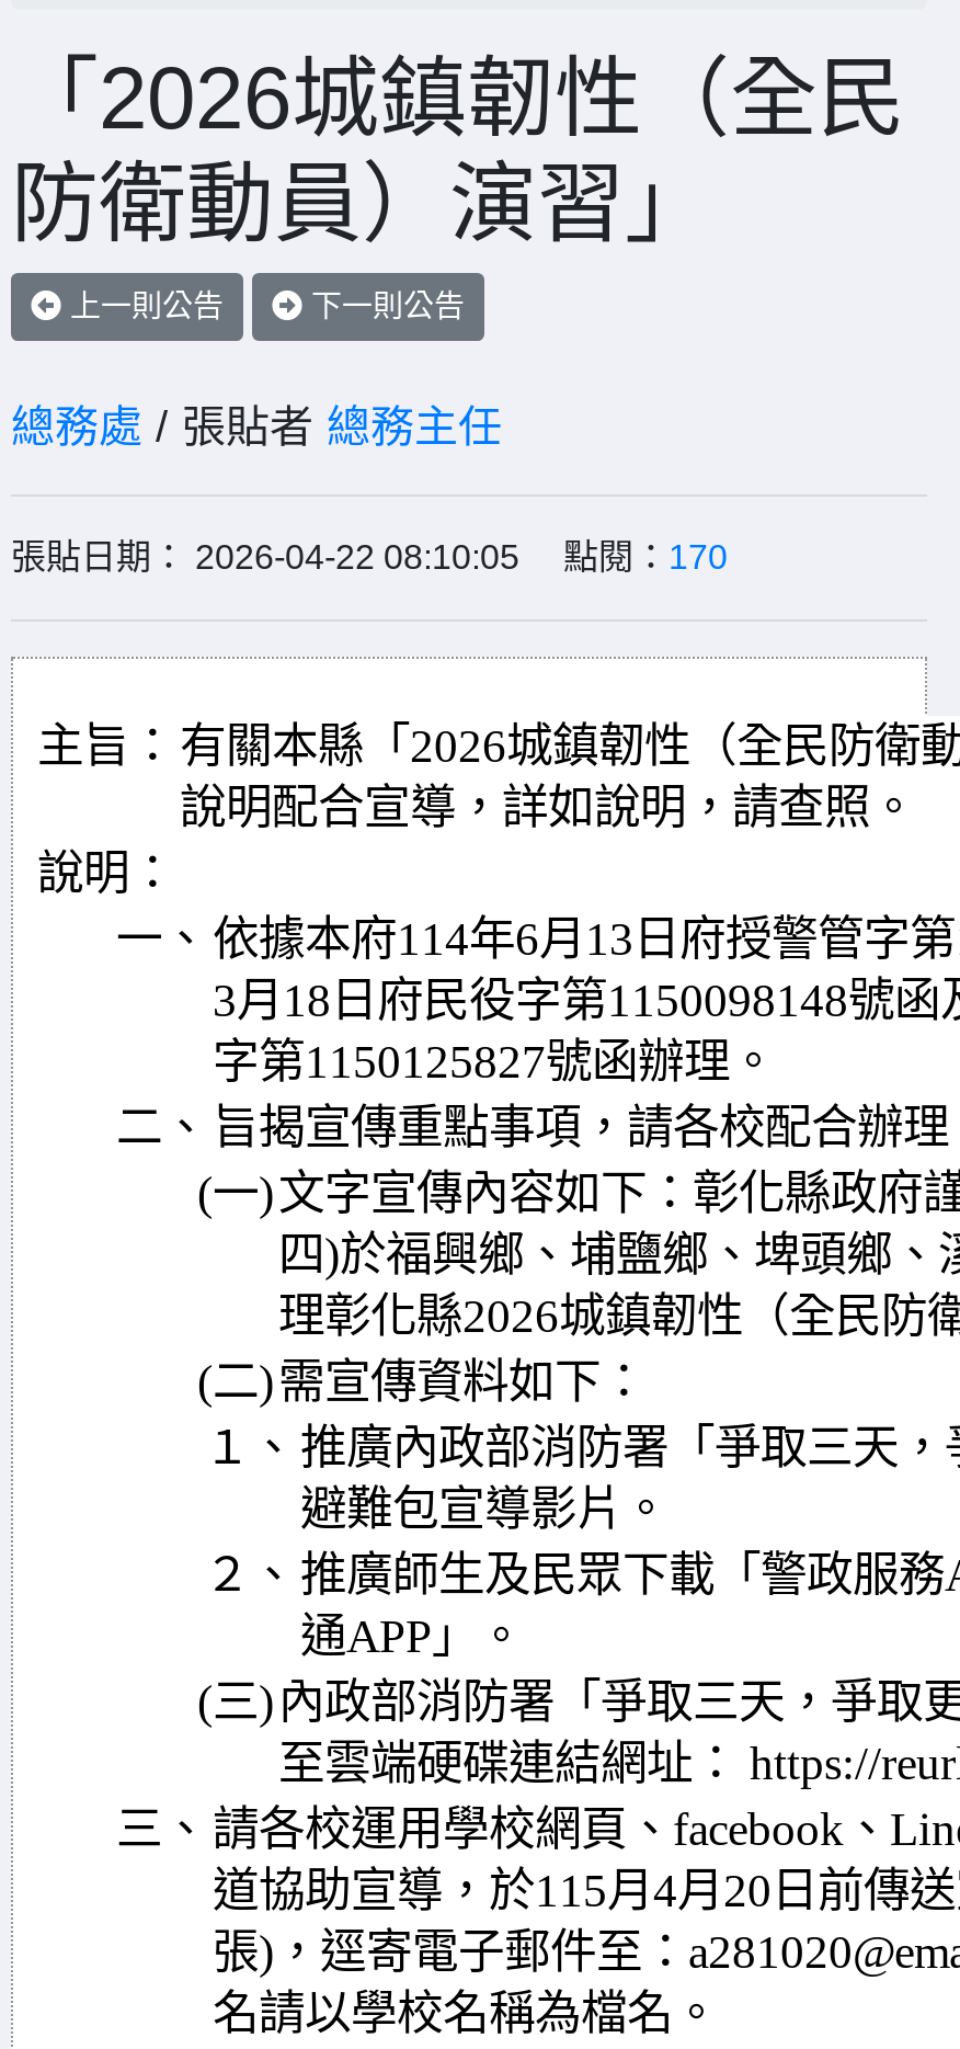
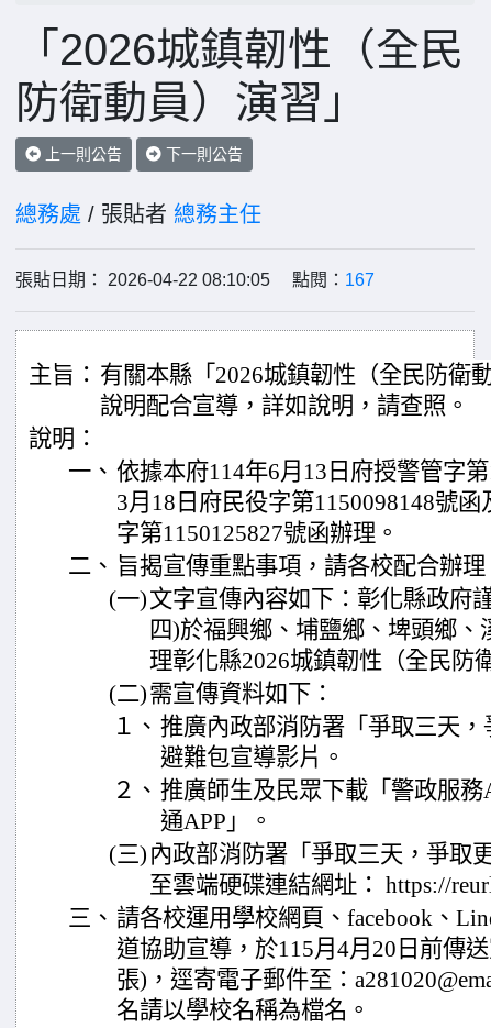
- 張貼日期： 2026-04-22 08:10:05 點閱：170
+ 張貼日期： 2026-04-22 08:10:05 點閱：167
